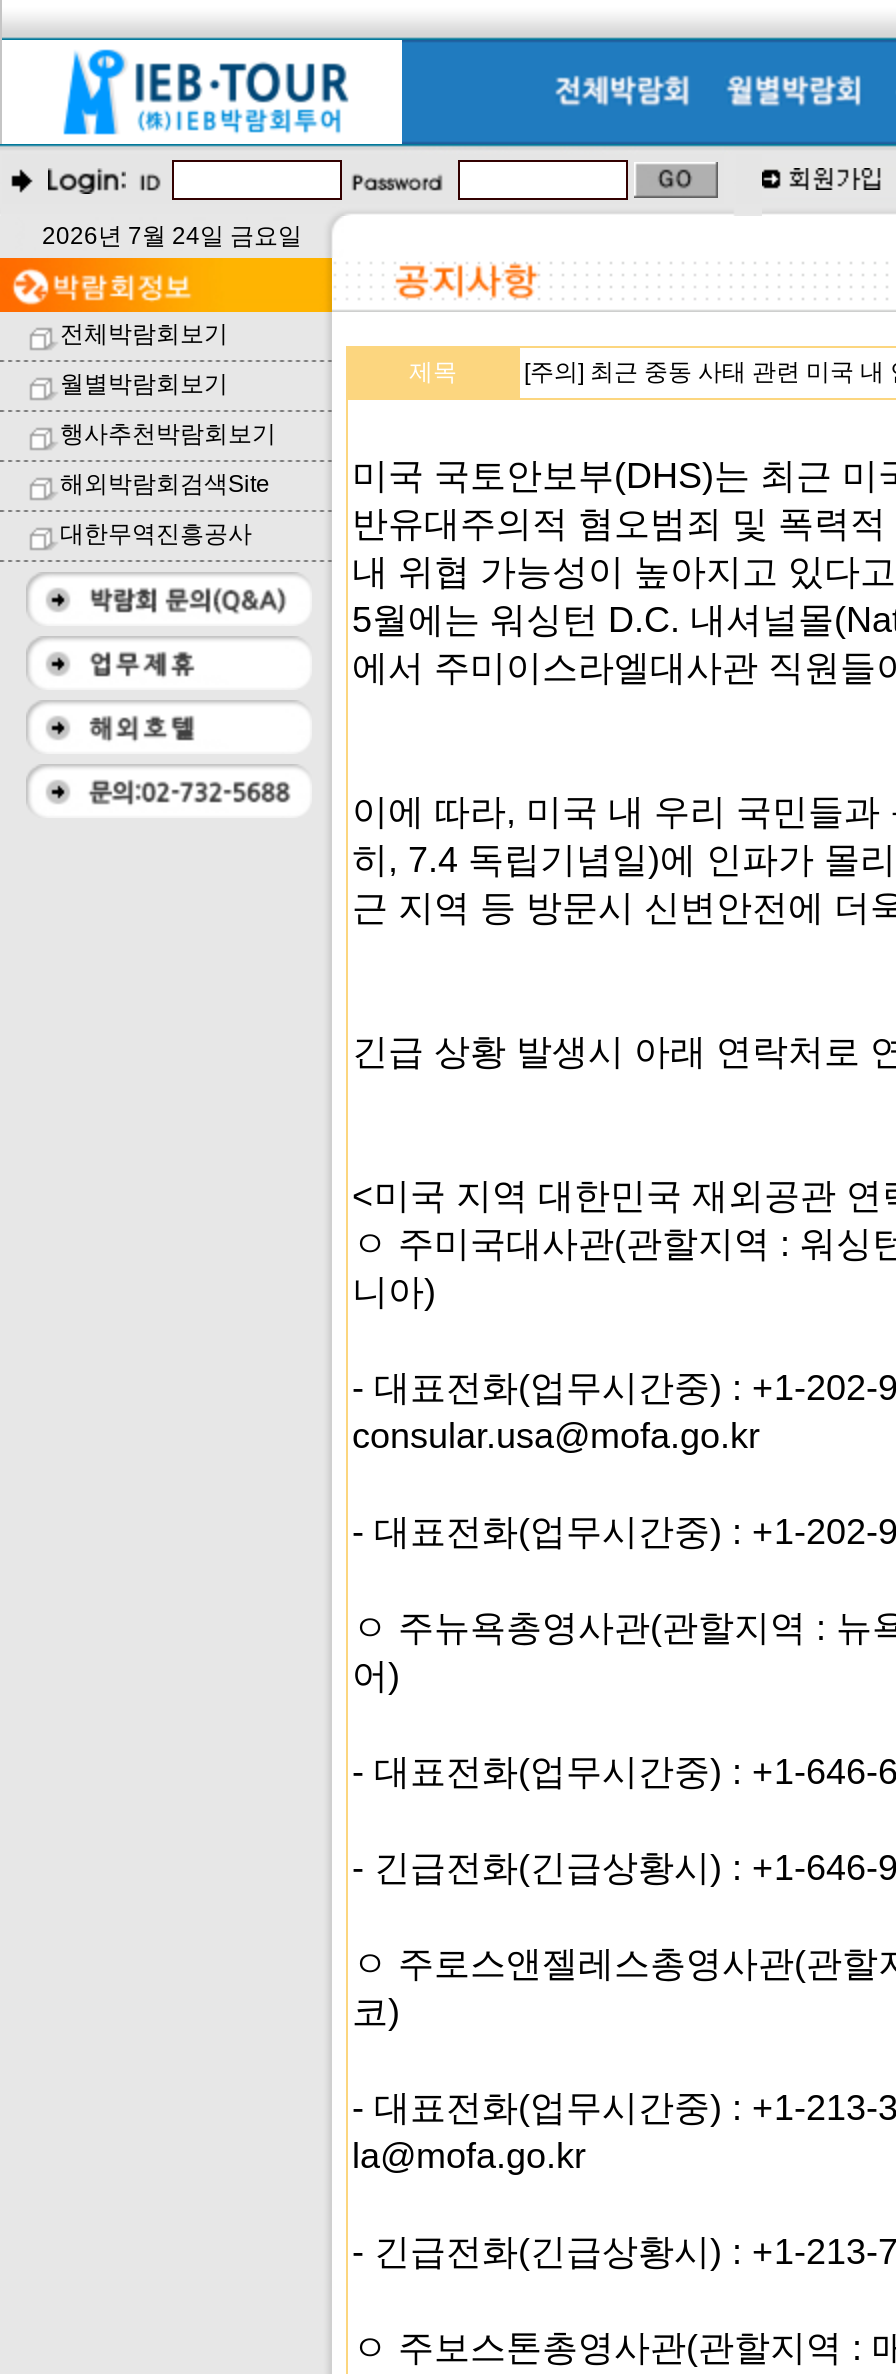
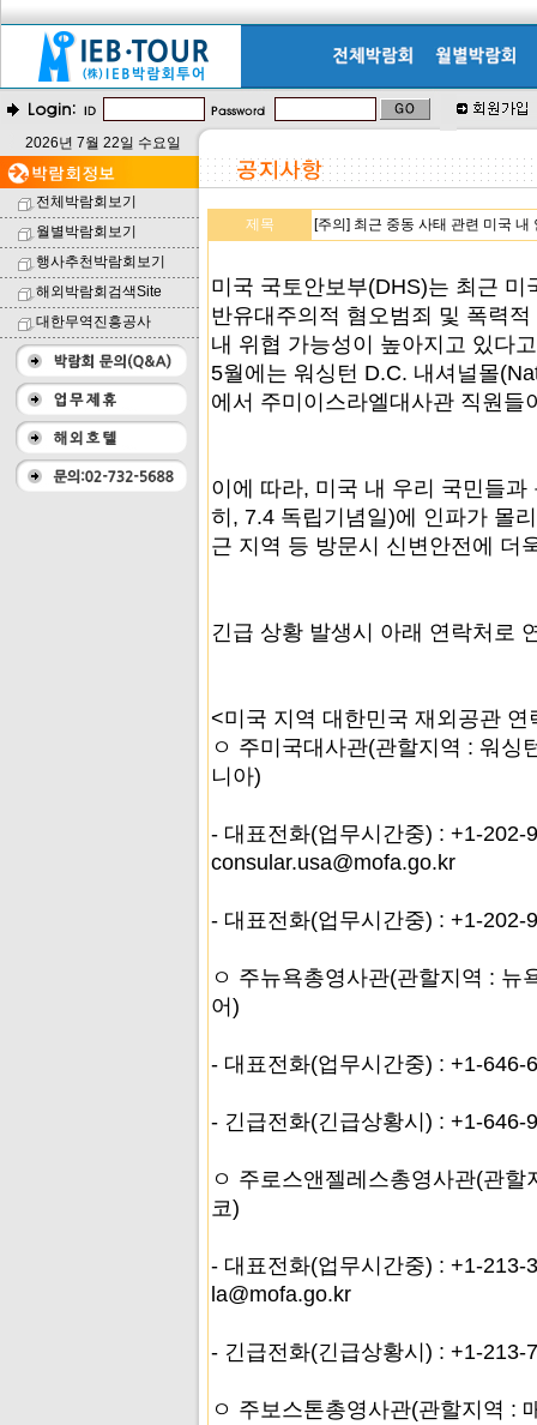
- 2026년 7월 24일 금요일
+ 2026년 7월 22일 수요일
